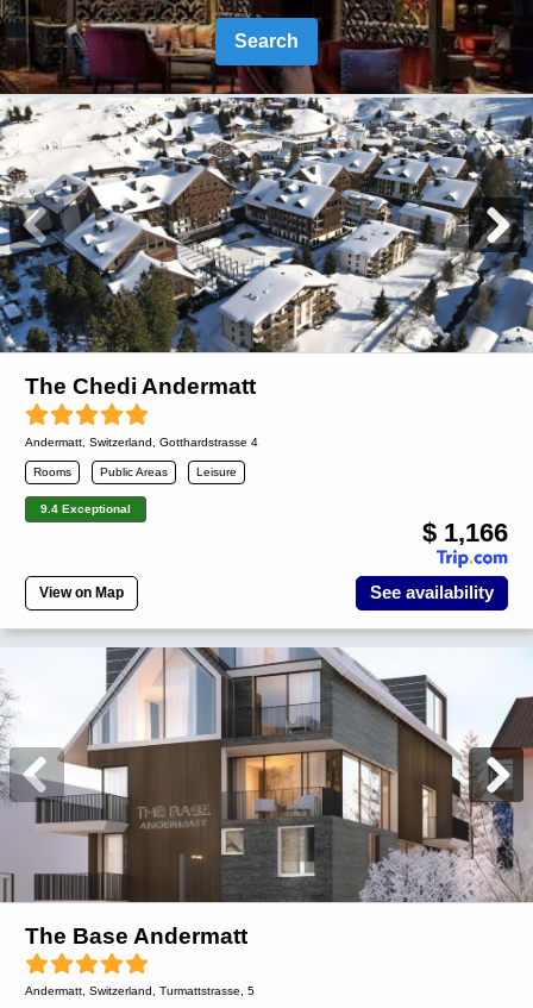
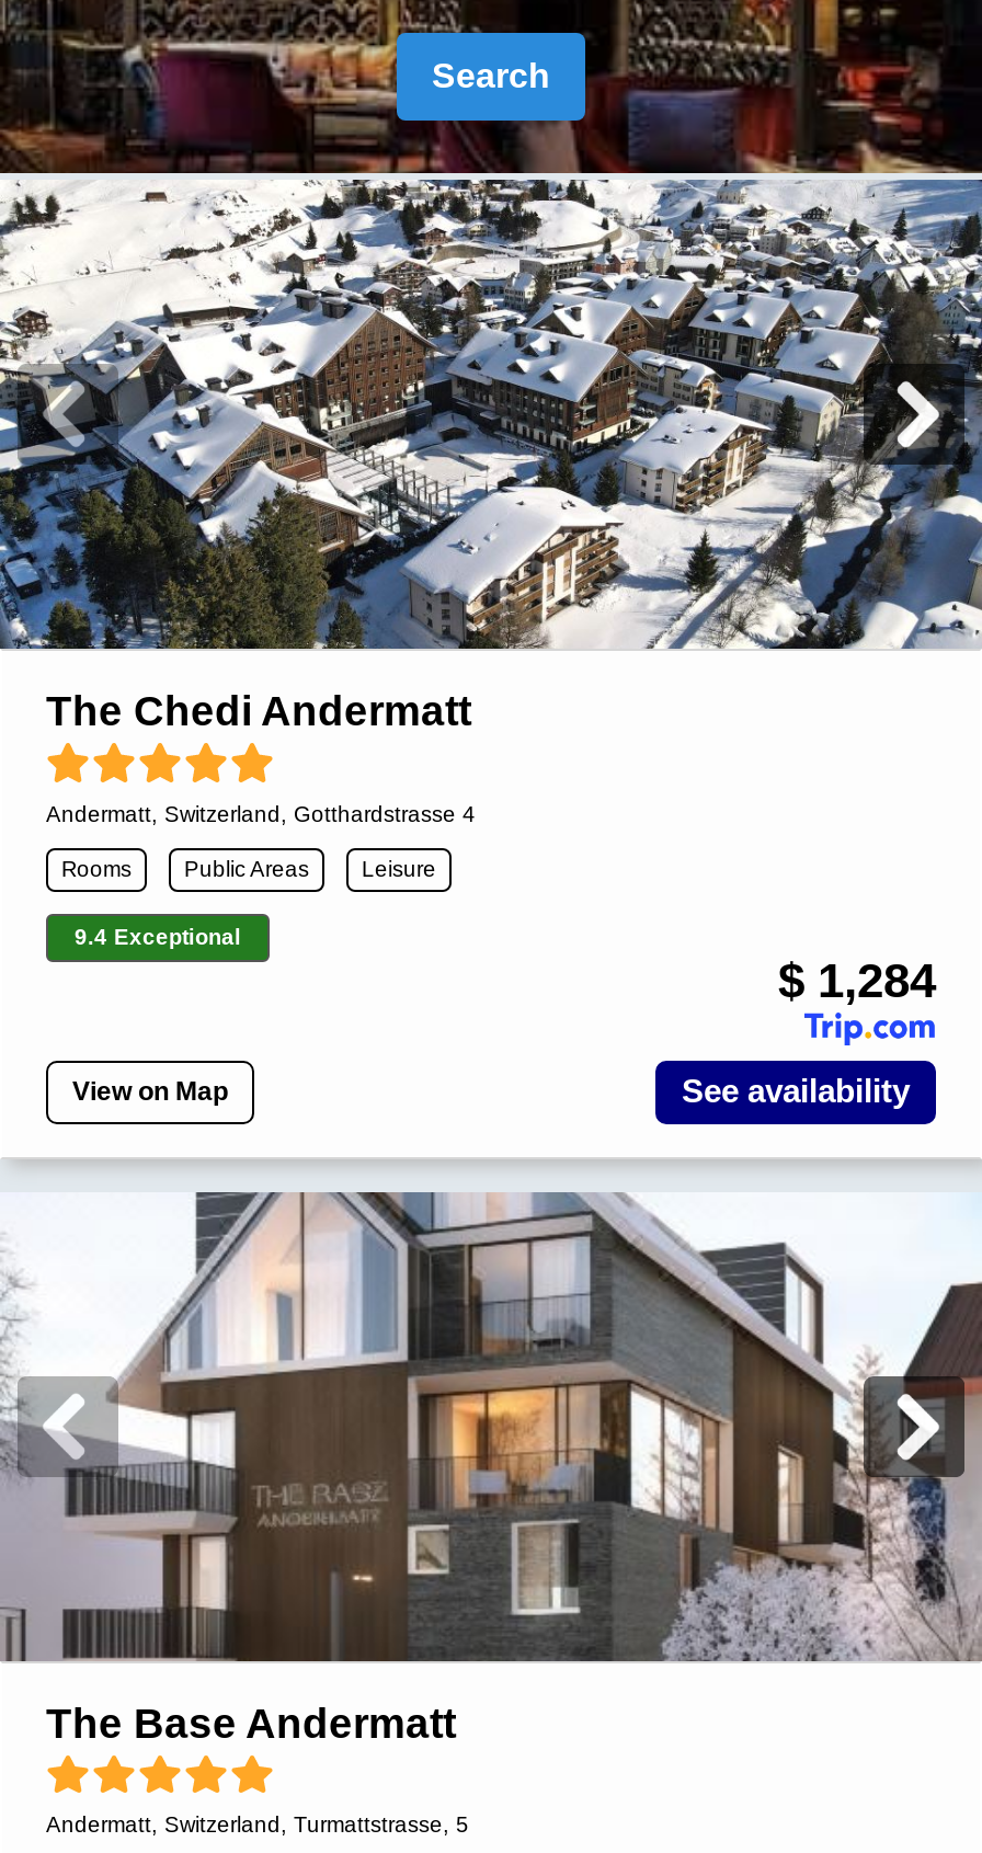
- $ 1,166
+ $ 1,284
